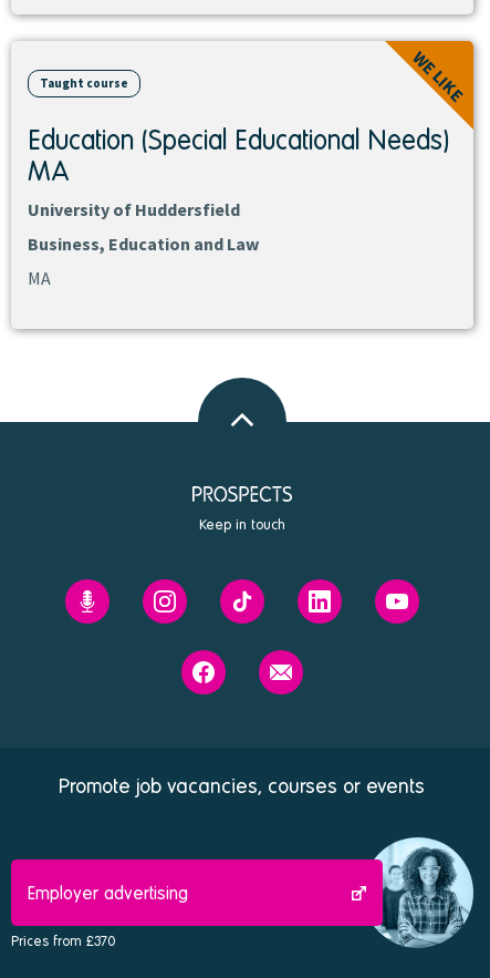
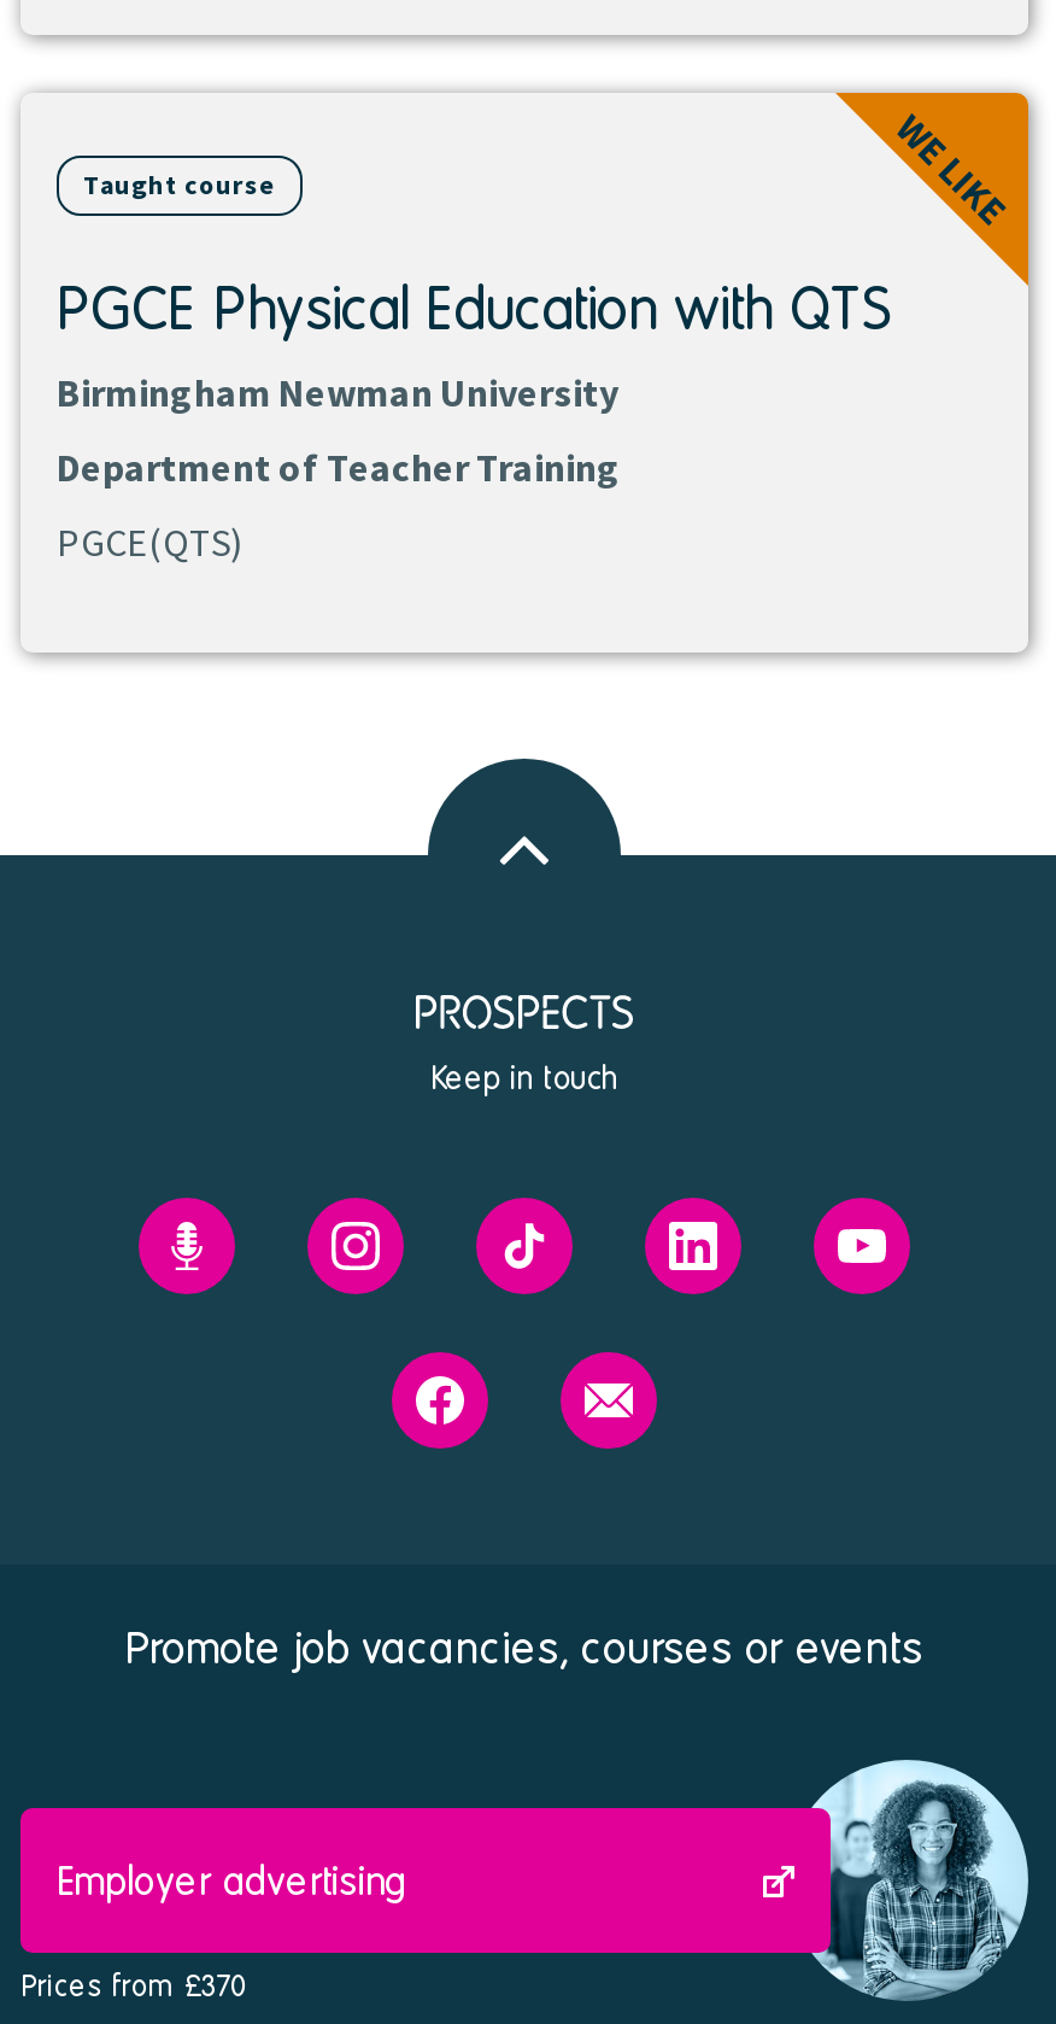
- Education (Special Educational Needs)
- MA
- University of Huddersfield
+ PGCE Physical Education with QTS
+ Birmingham Newman University

- Business, Education and Law
+ Department of Teacher Training

- MA
+ PGCE(QTS)
